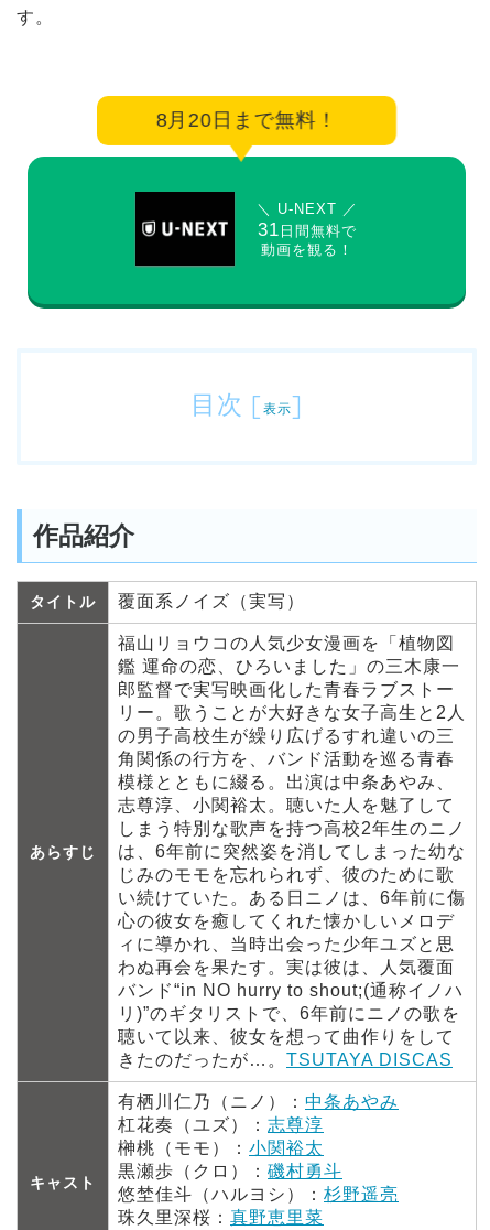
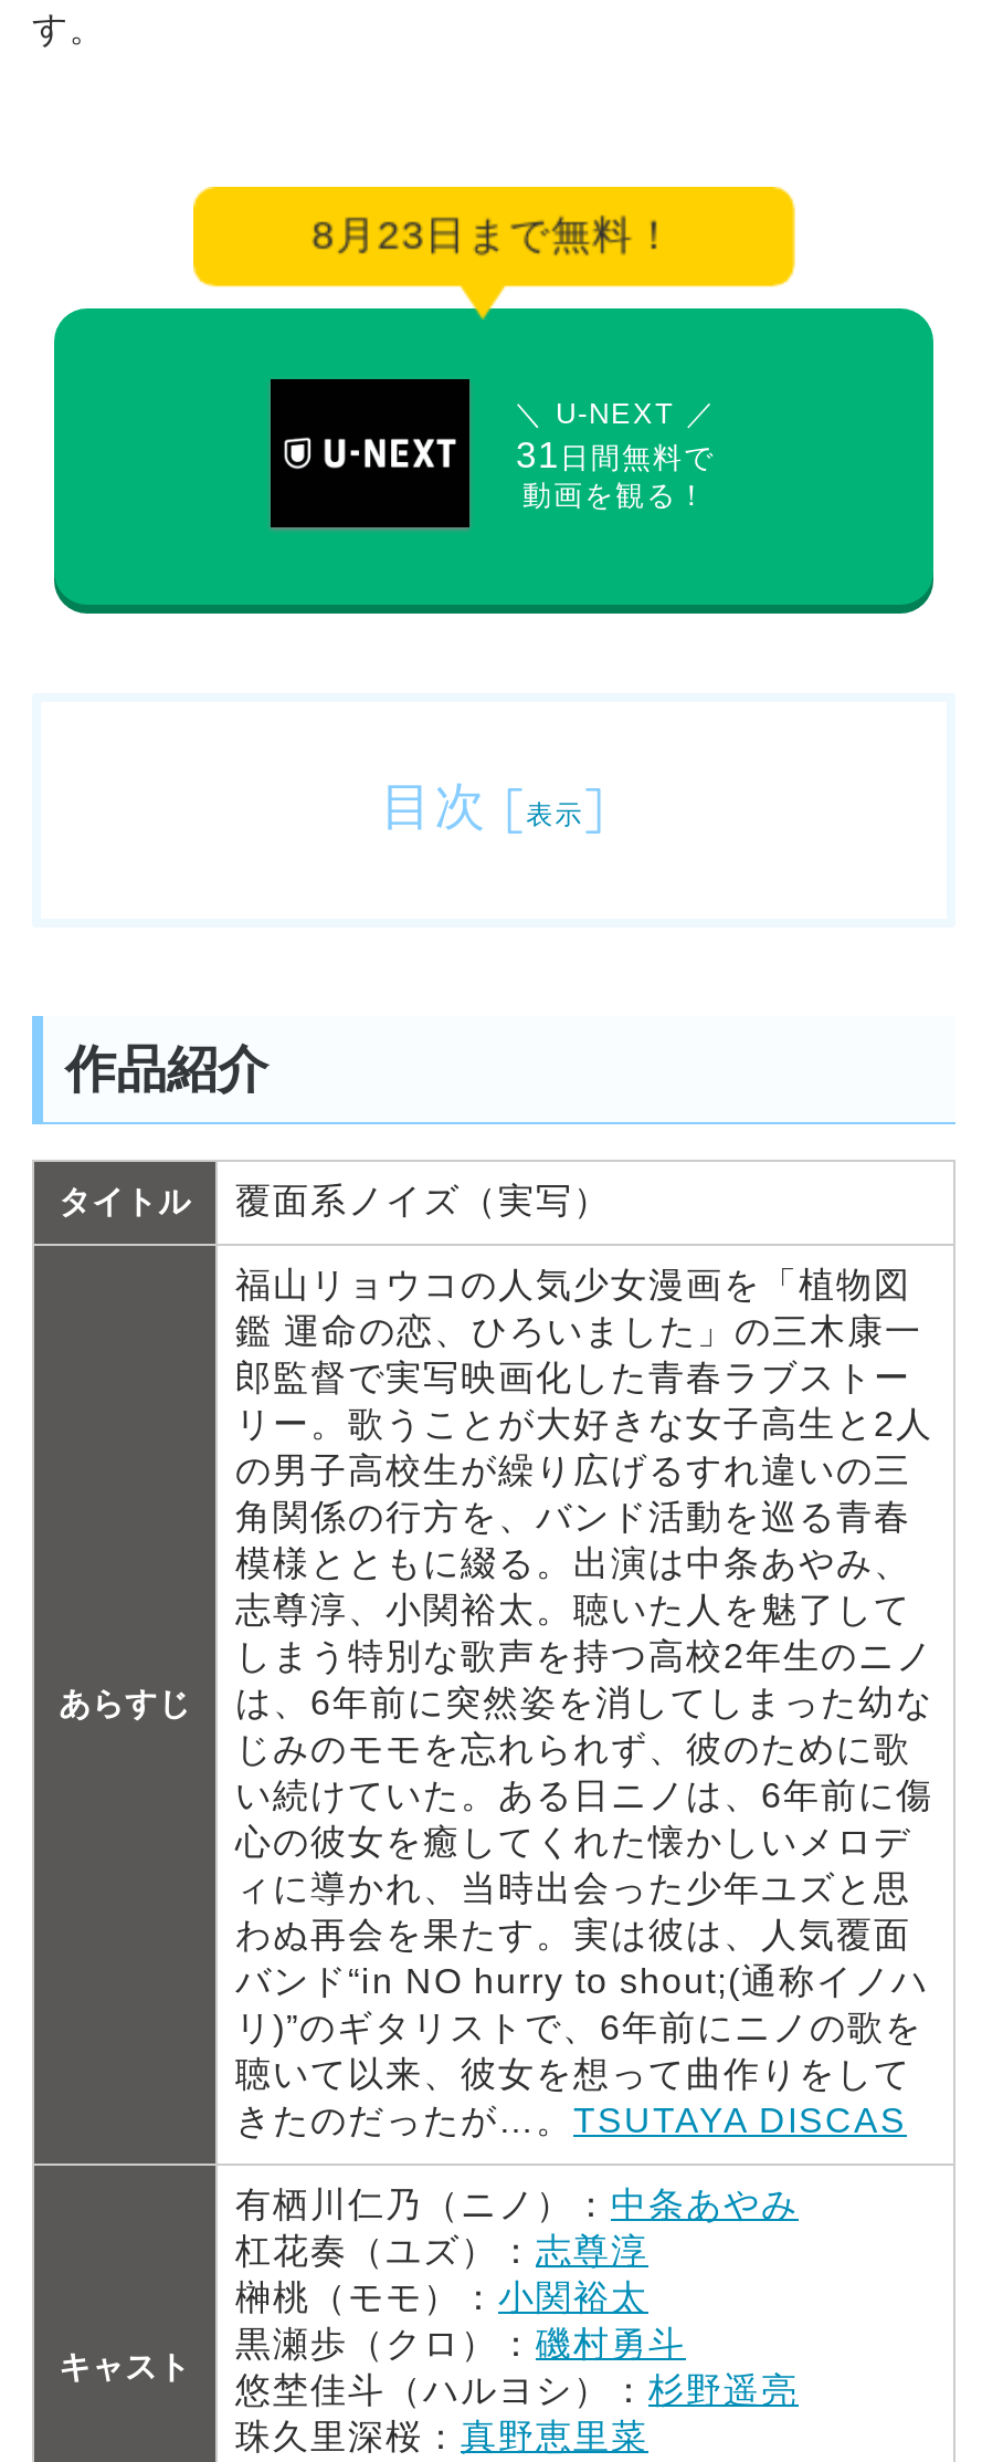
- 8月20日まで無料！
+ 8月23日まで無料！
